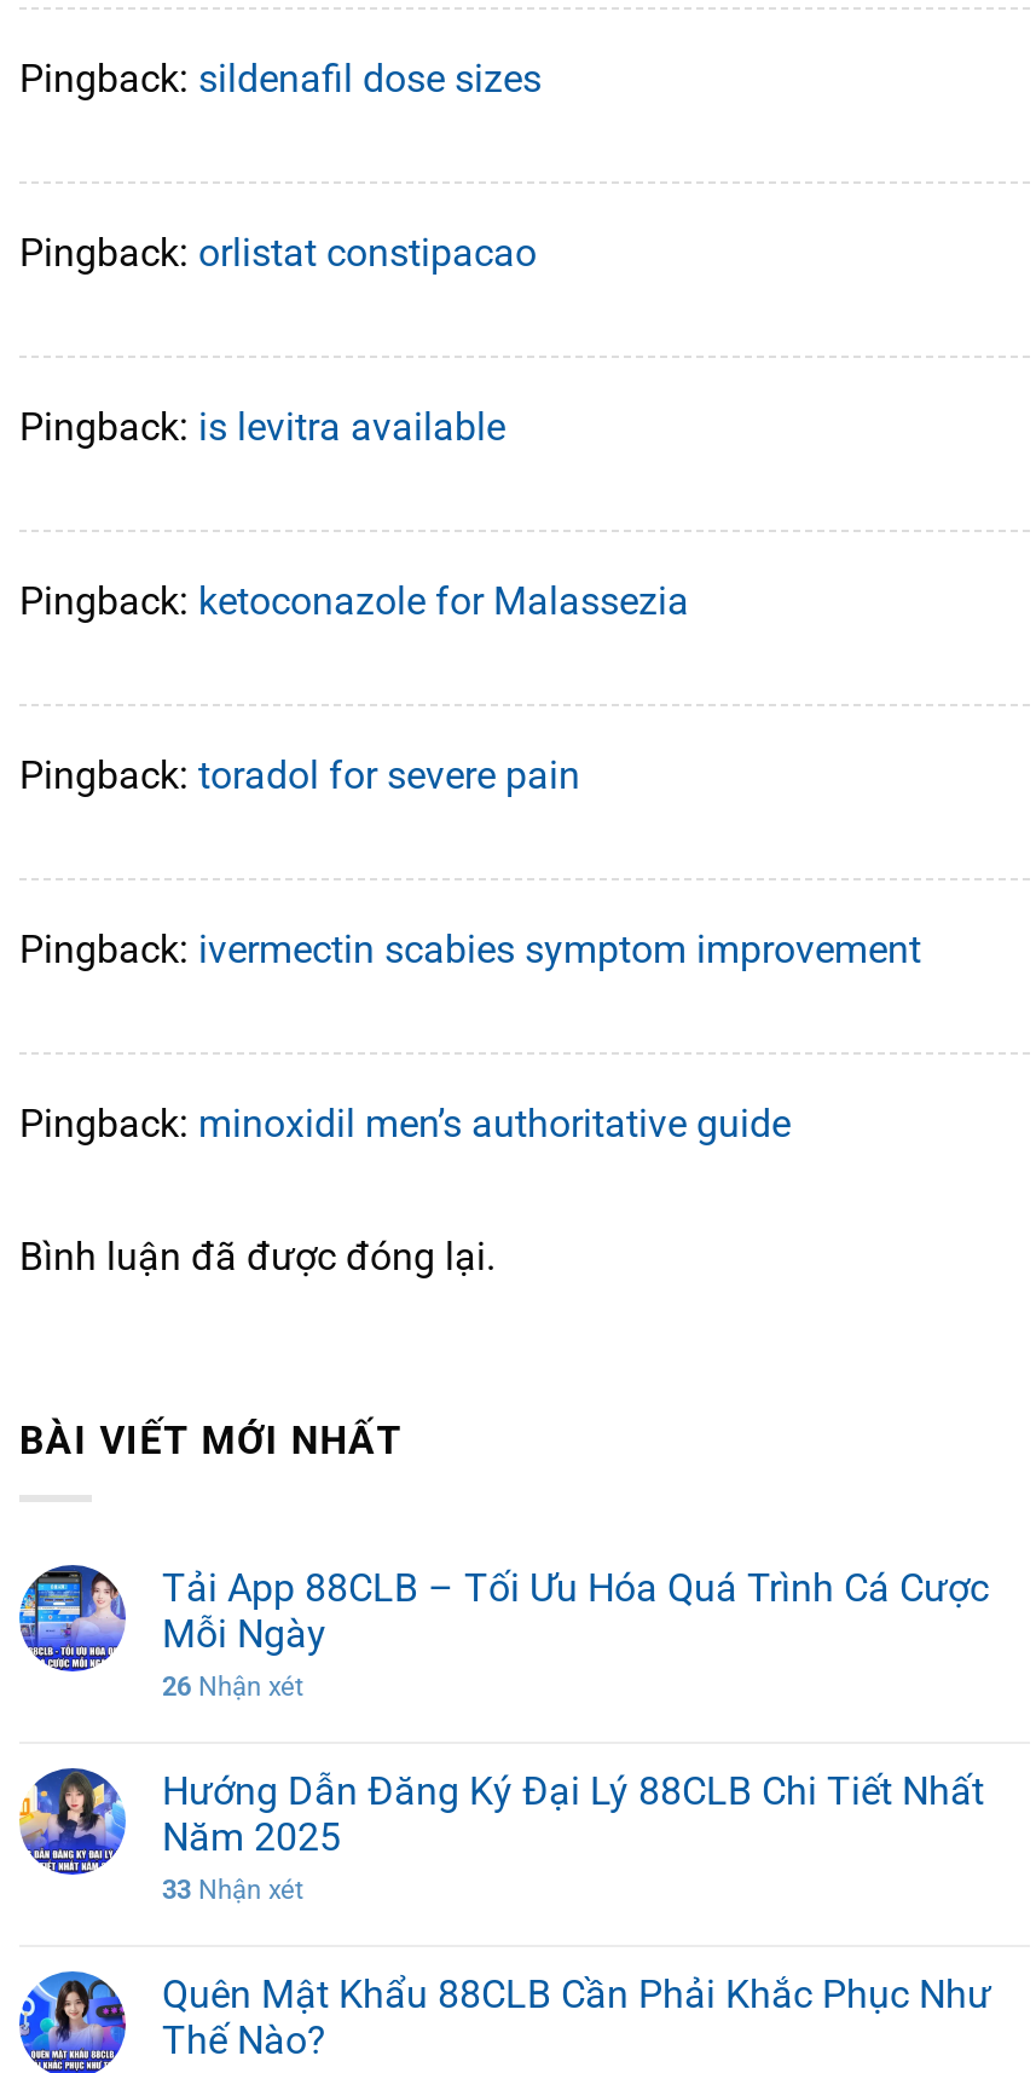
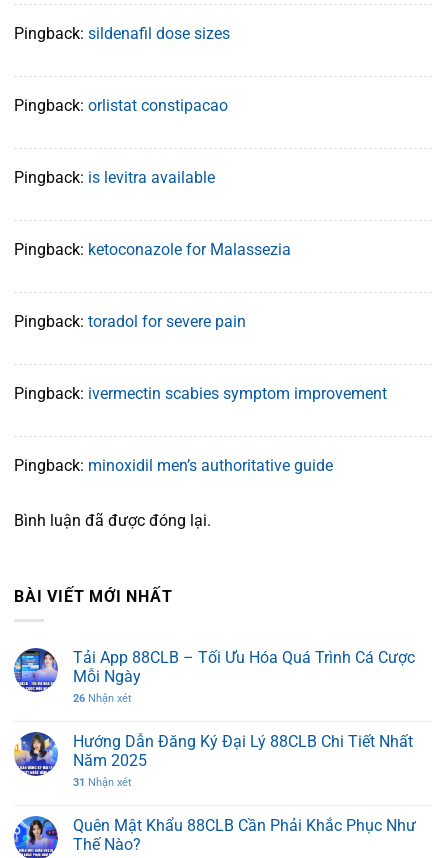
- 33 Nhận xét
+ 31 Nhận xét
